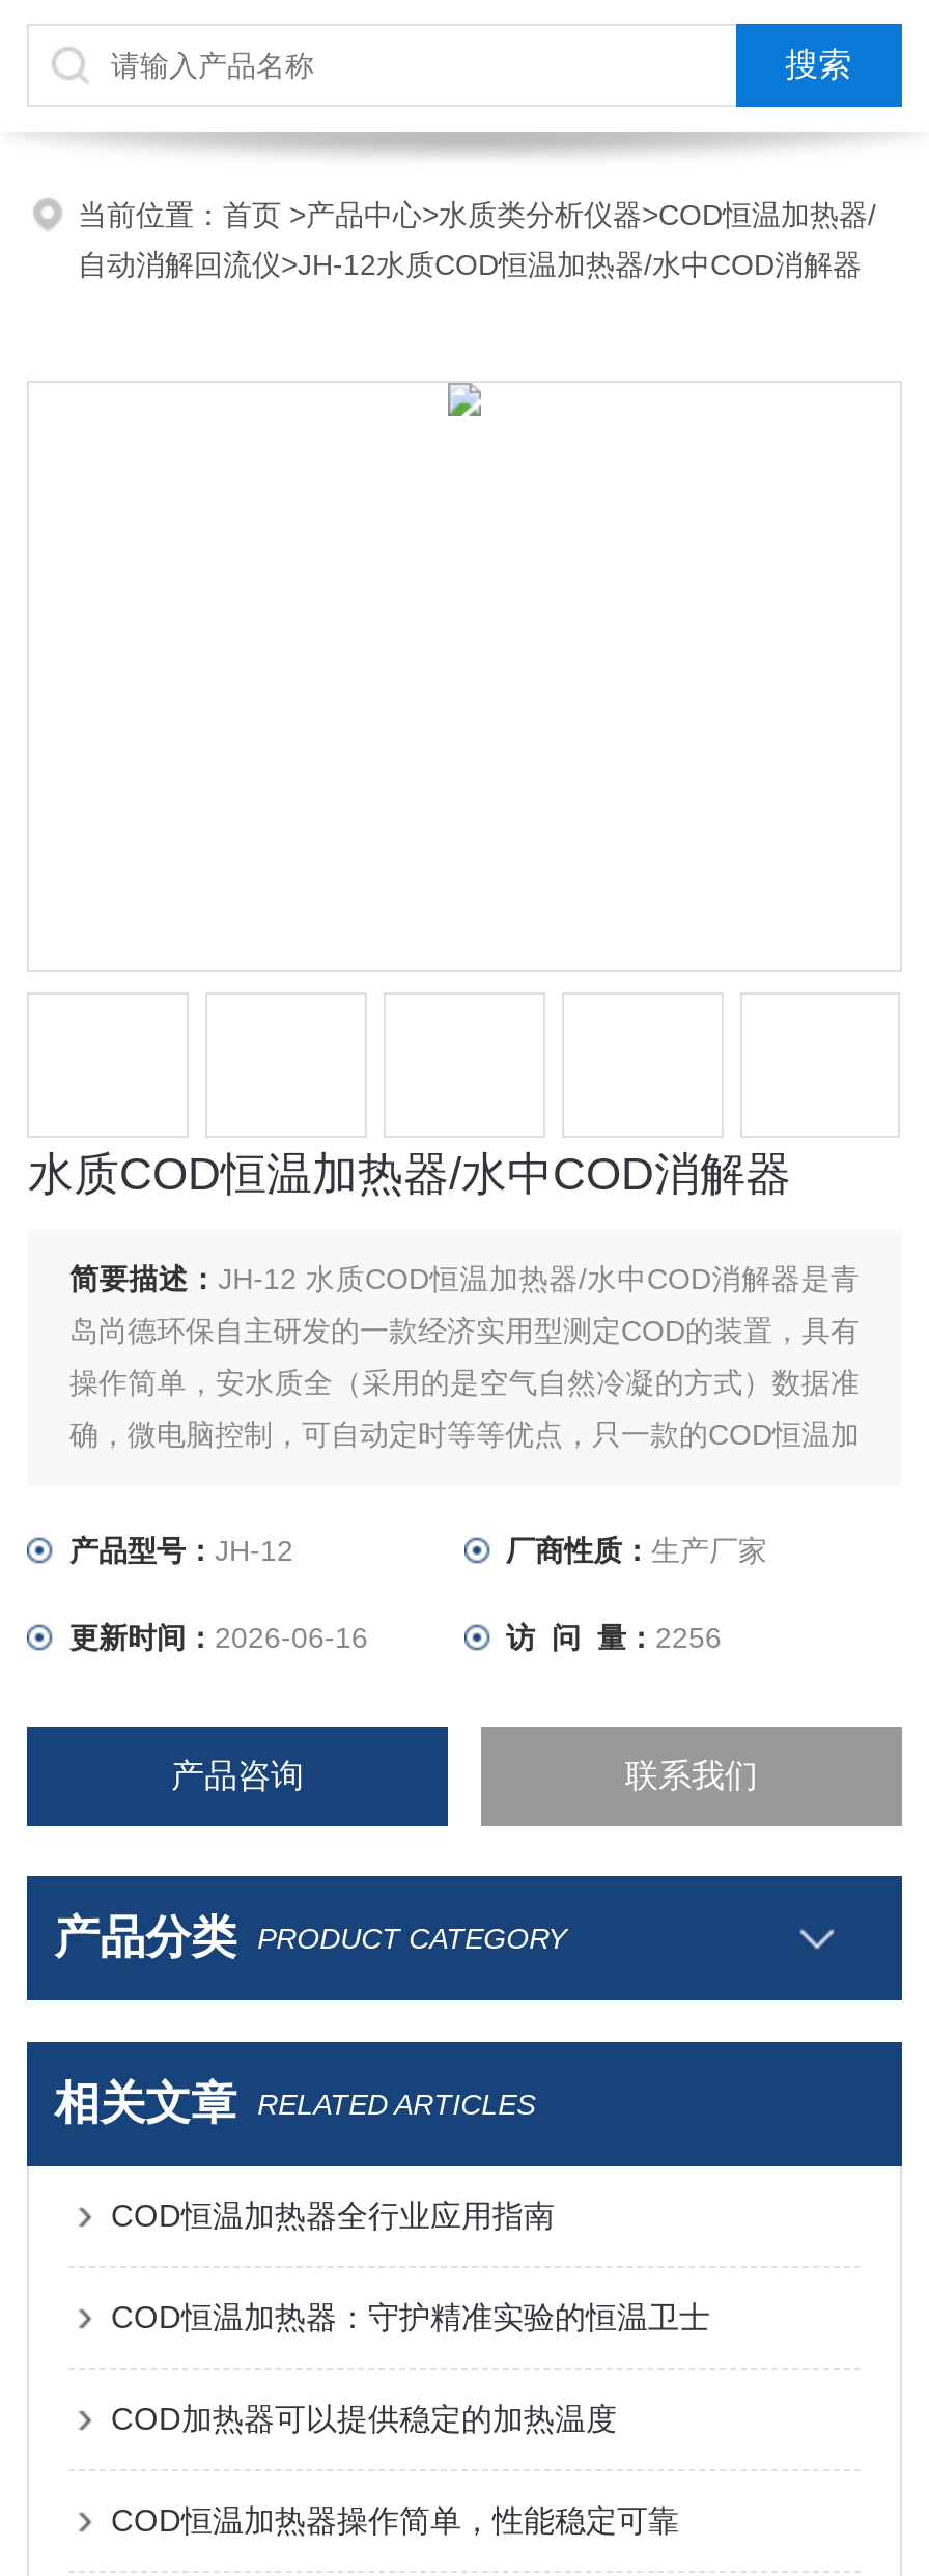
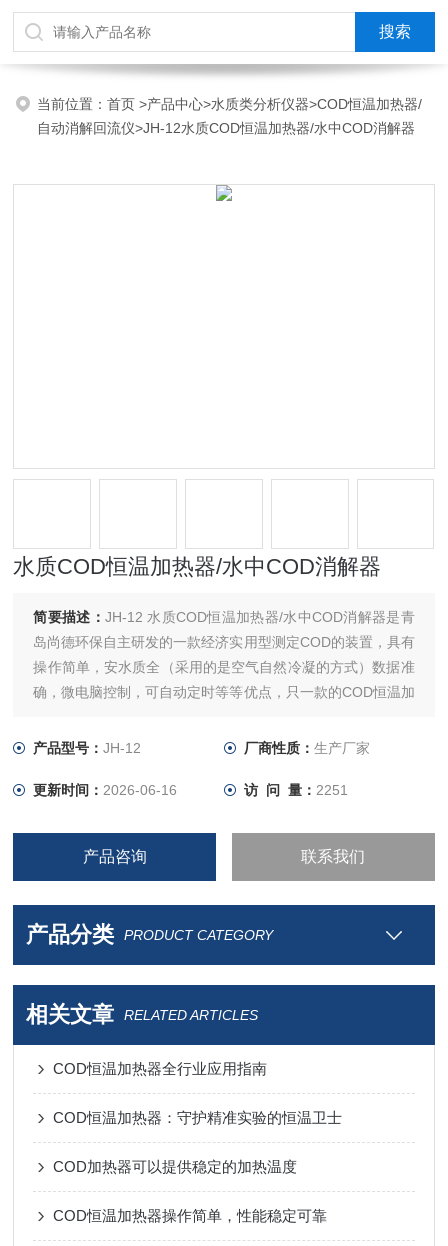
- 访 问 量：2256
+ 访 问 量：2251
